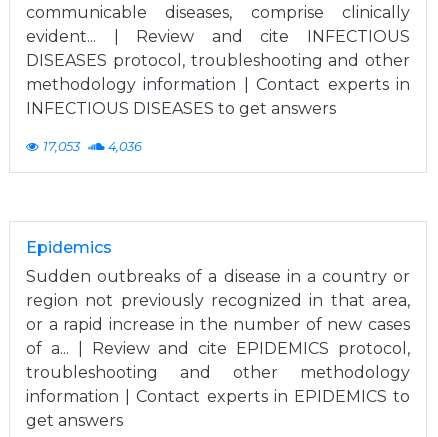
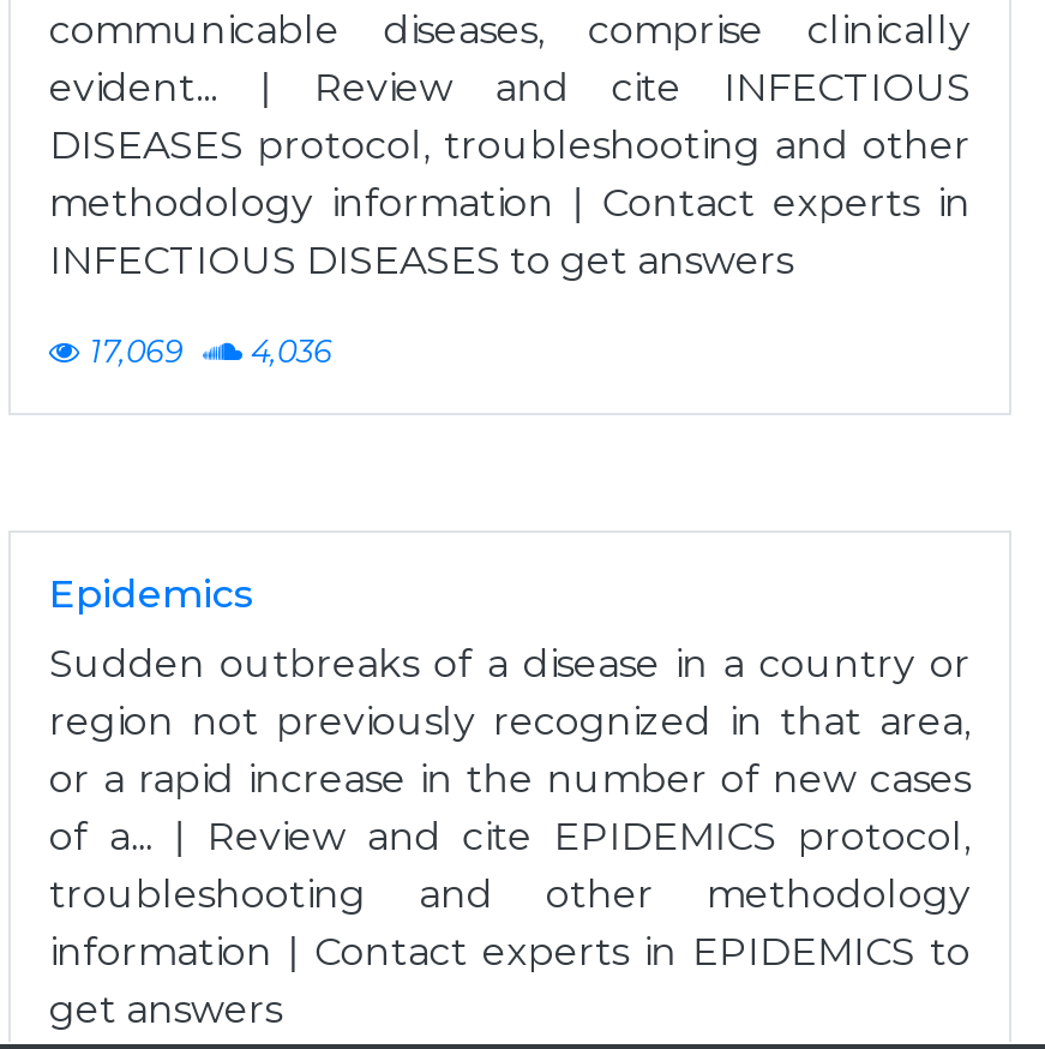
- 17,053 4,036
+ 17,069 4,036
